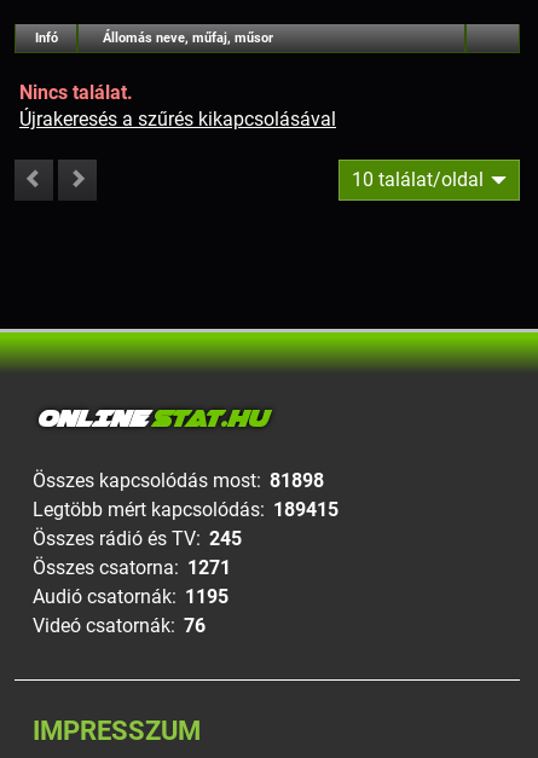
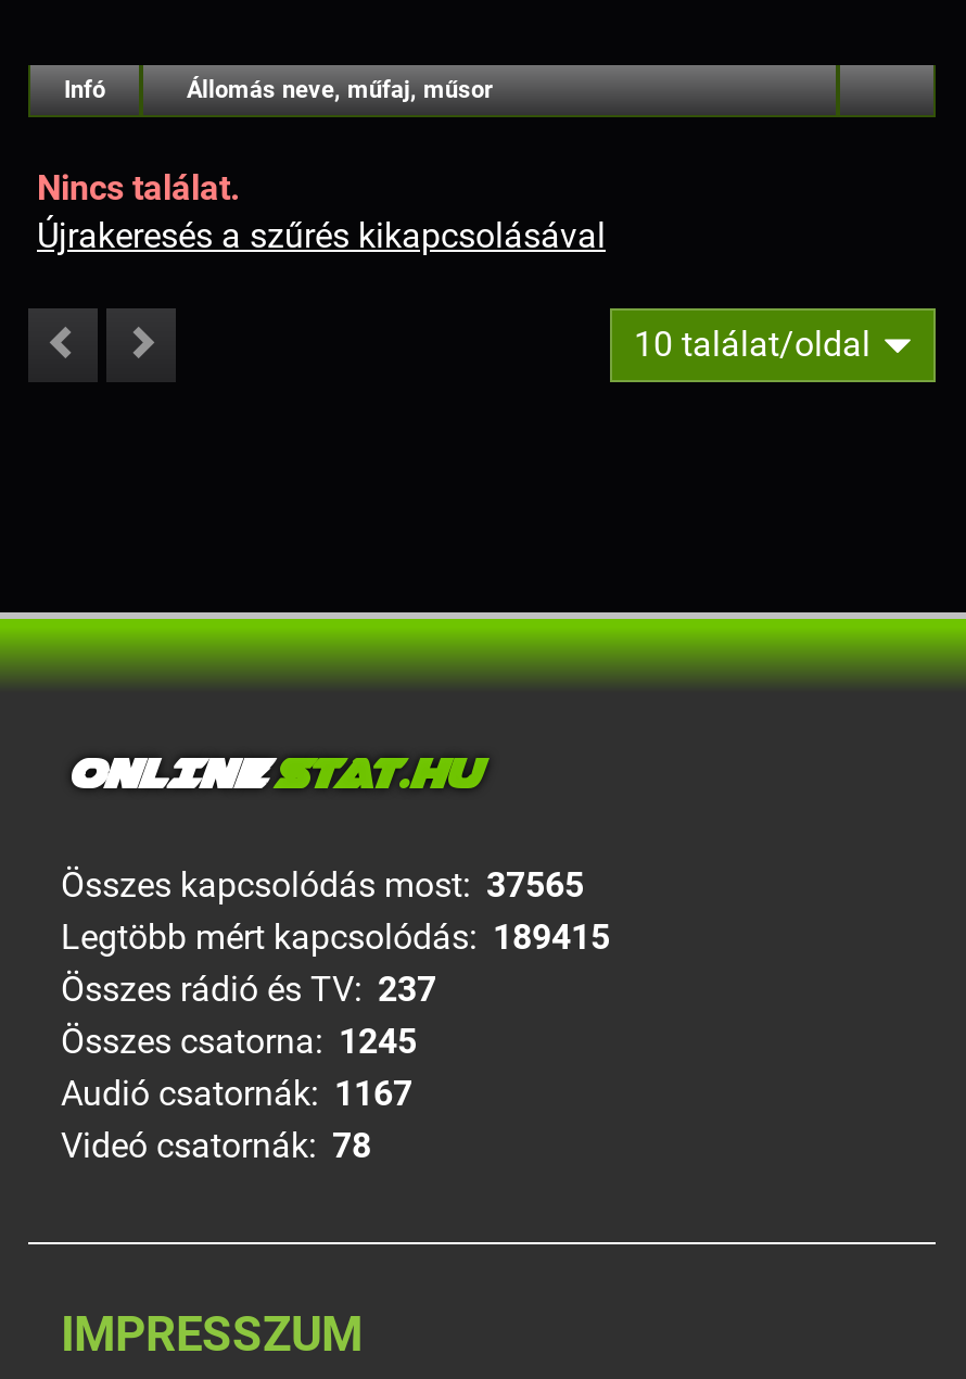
- Összes kapcsolódás most: 81898
+ Összes kapcsolódás most: 37565

- Összes rádió és TV: 245
+ Összes rádió és TV: 237

- Összes csatorna: 1271
+ Összes csatorna: 1245

- Audió csatornák: 1195
+ Audió csatornák: 1167

- Videó csatornák: 76
+ Videó csatornák: 78
